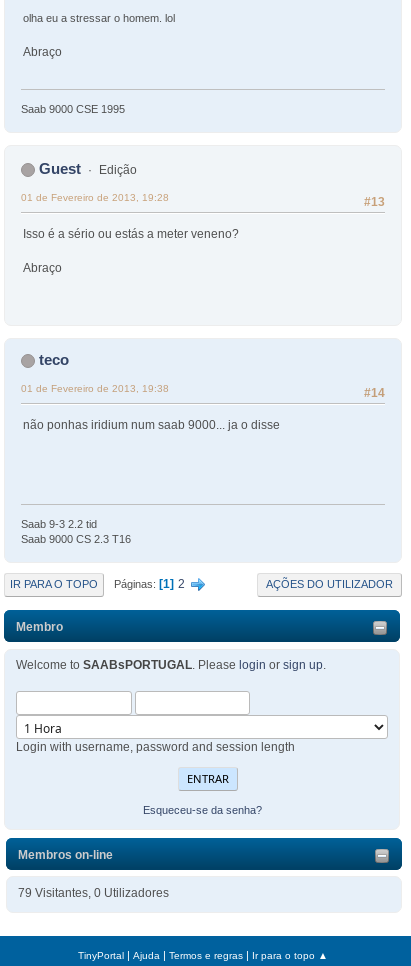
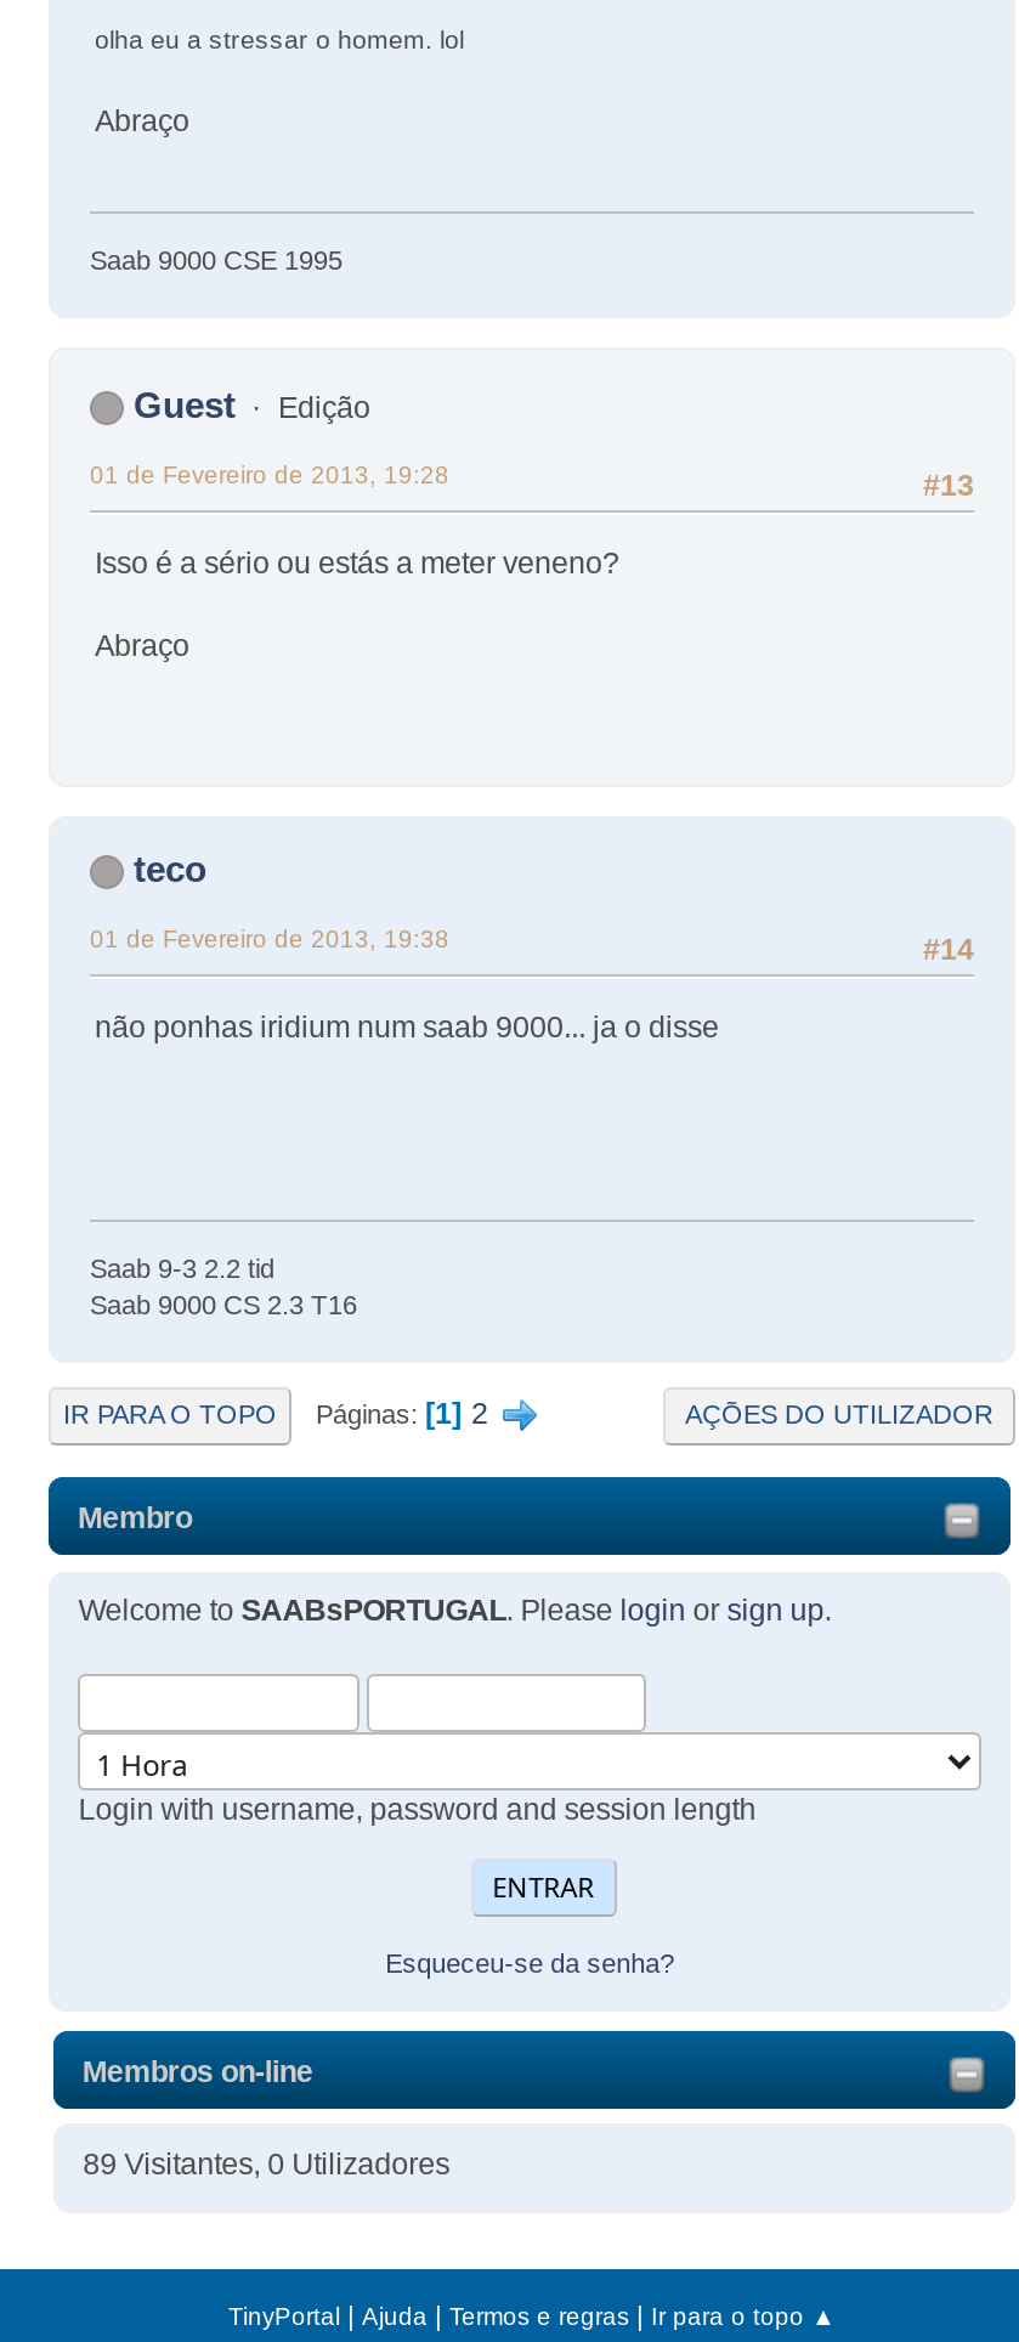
- 79 Visitantes, 0 Utilizadores
+ 89 Visitantes, 0 Utilizadores
